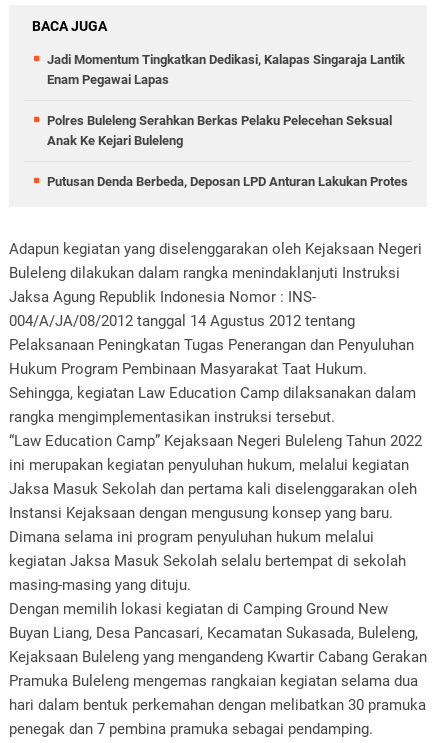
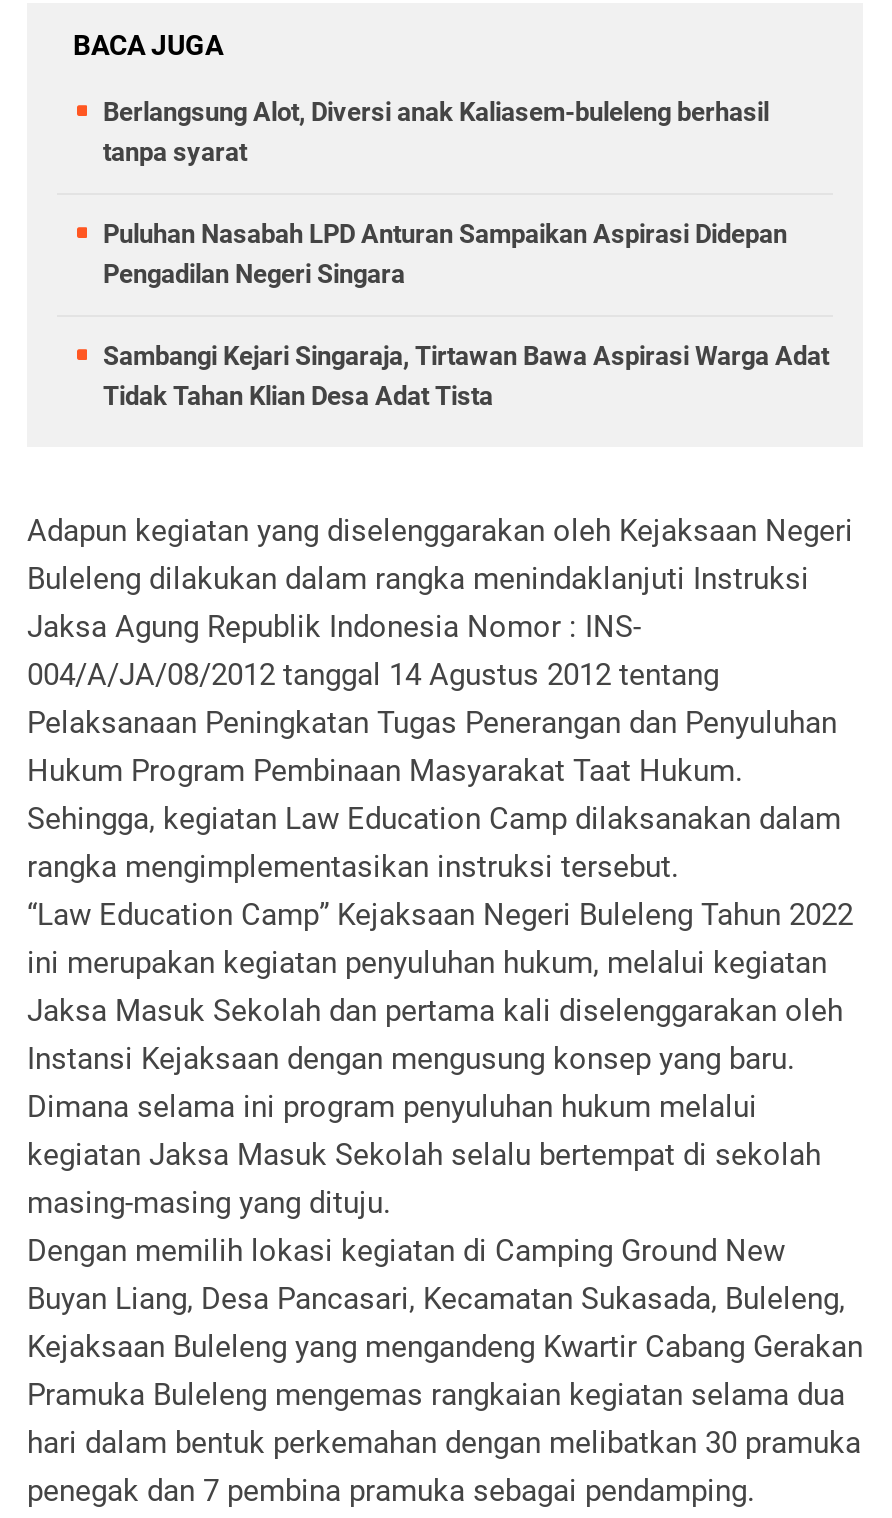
- Jadi Momentum Tingkatkan Dedikasi, Kalapas Singaraja Lantik
- Enam Pegawai Lapas
+ Berlangsung Alot, Diversi anak Kaliasem-buleleng berhasil
+ tanpa syarat

- Polres Buleleng Serahkan Berkas Pelaku Pelecehan Seksual
- Anak Ke Kejari Buleleng
+ Puluhan Nasabah LPD Anturan Sampaikan Aspirasi Didepan
+ Pengadilan Negeri Singara

- Putusan Denda Berbeda, Deposan LPD Anturan Lakukan Protes
+ Sambangi Kejari Singaraja, Tirtawan Bawa Aspirasi Warga Adat
+ Tidak Tahan Klian Desa Adat Tista
